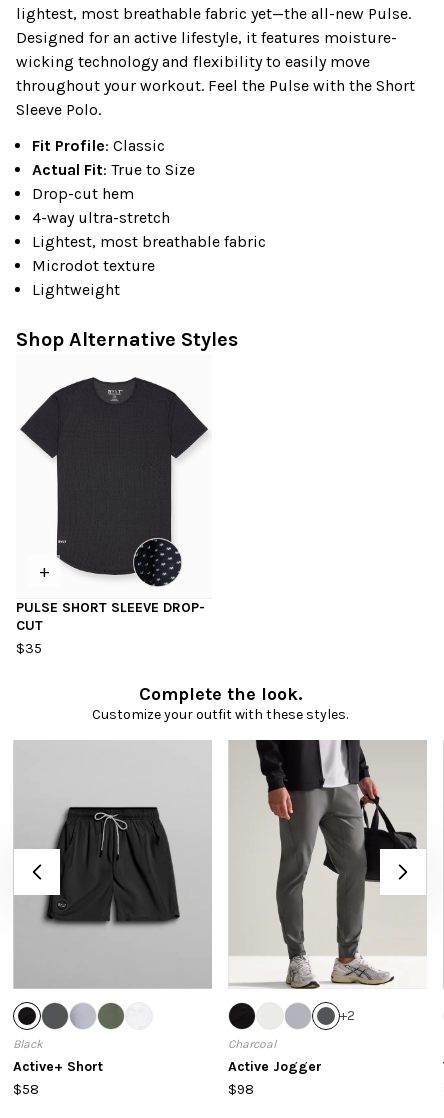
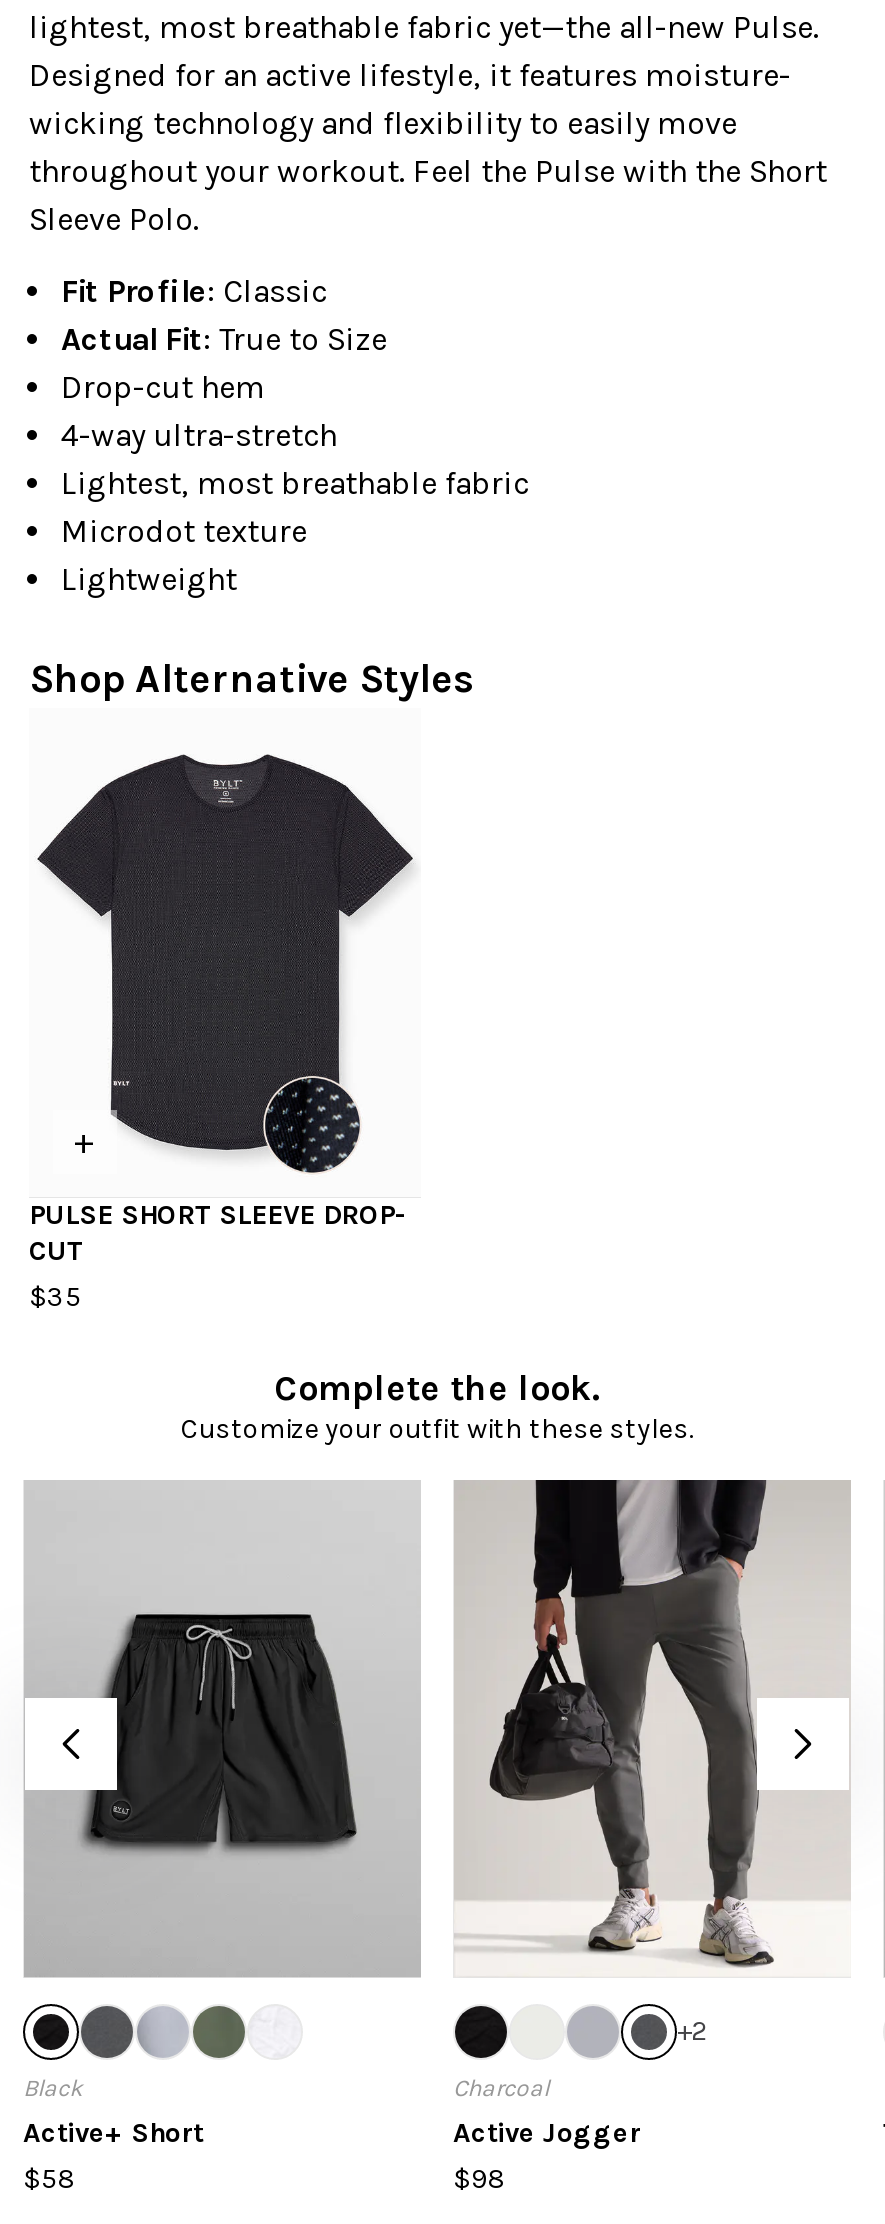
- [image]
+ [image]
